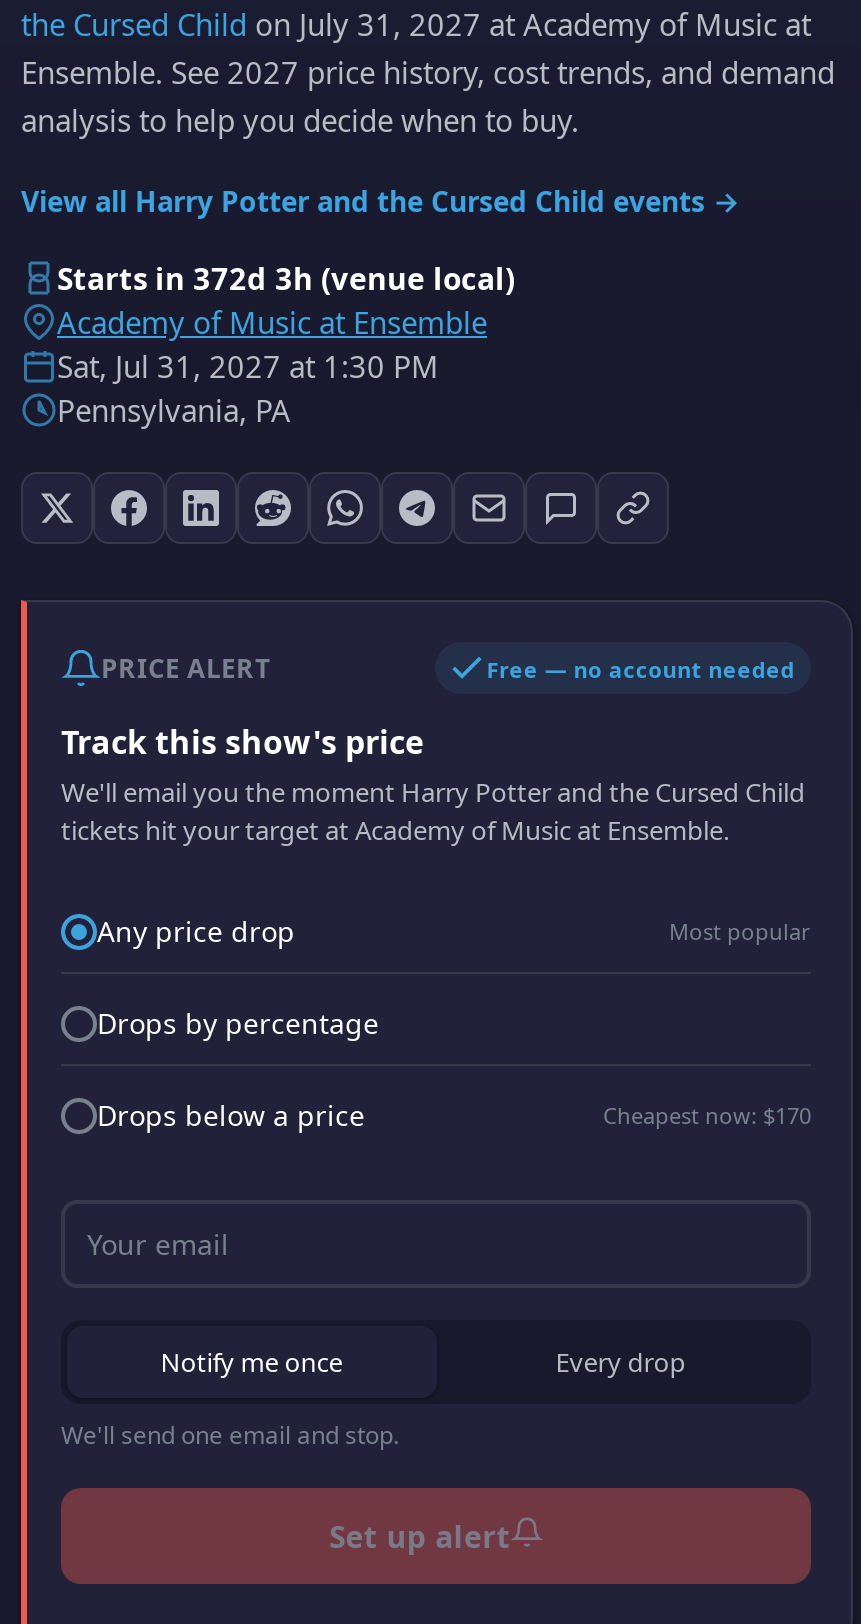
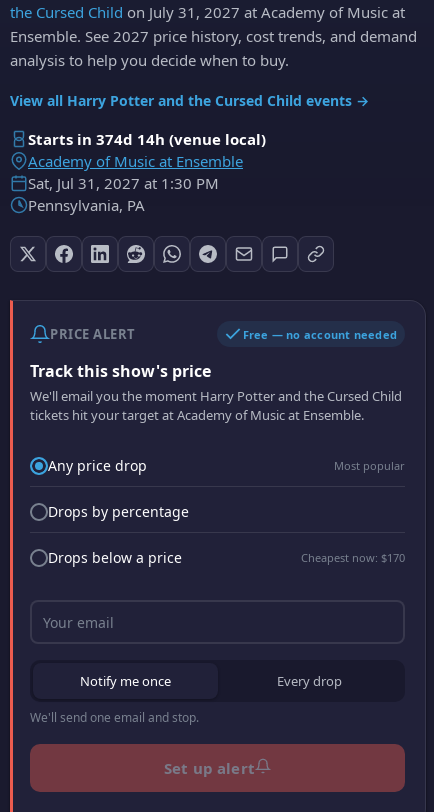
- Starts in 372d 3h (venue local)
+ Starts in 374d 14h (venue local)
